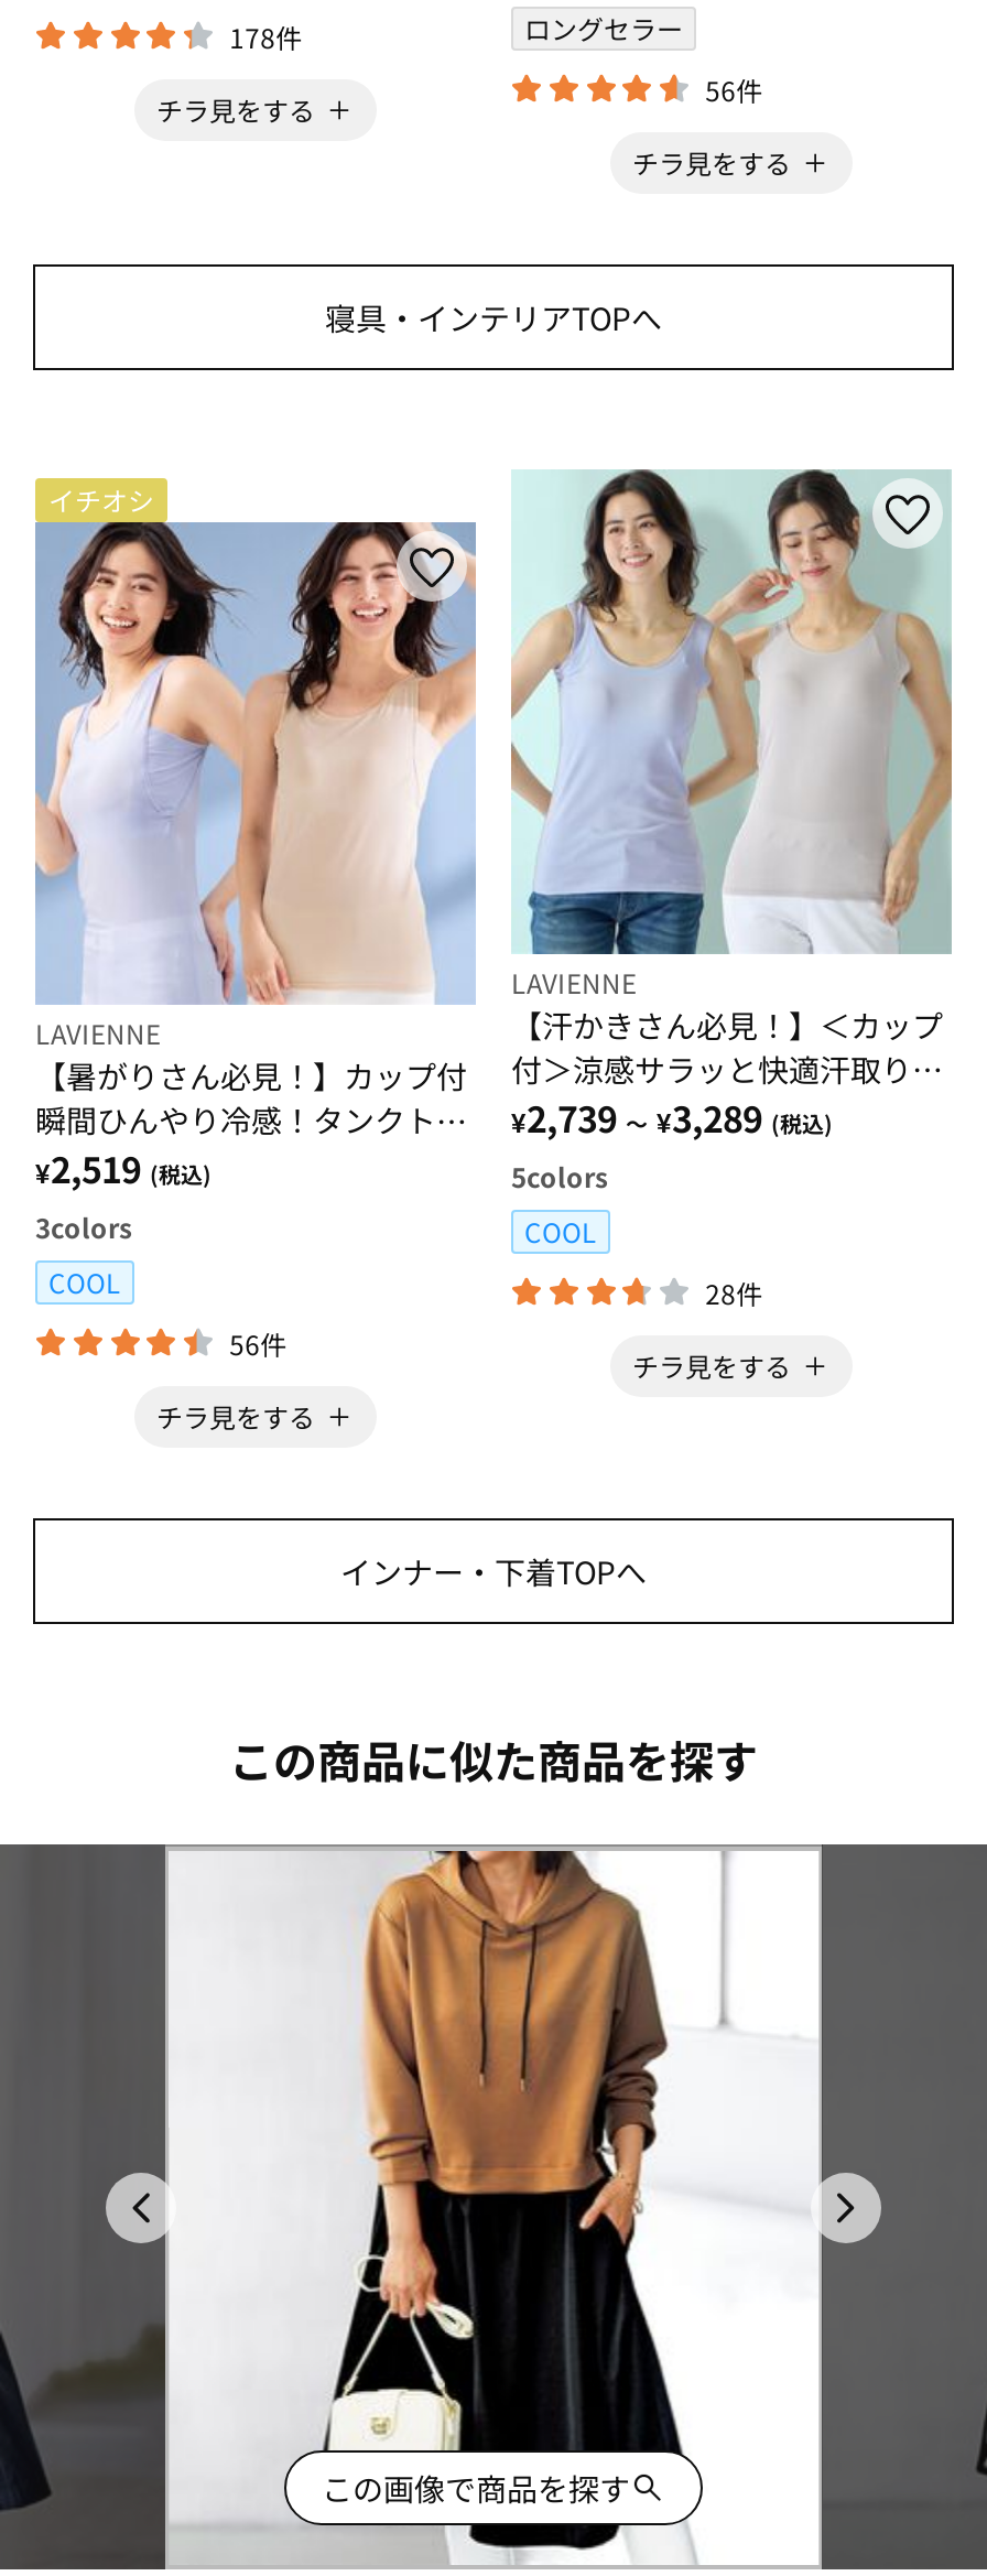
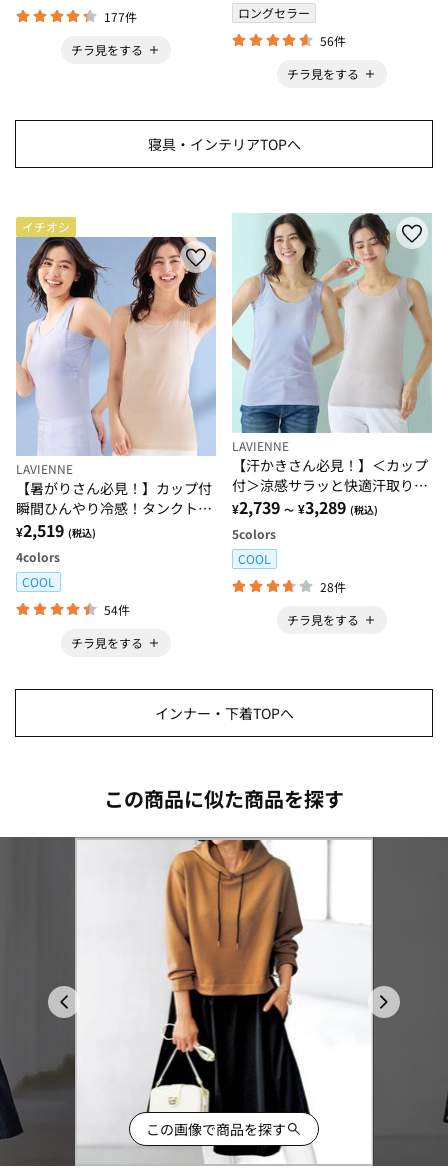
- 178件
+ 177件

- 3colors
+ 4colors

- 56件
+ 54件
